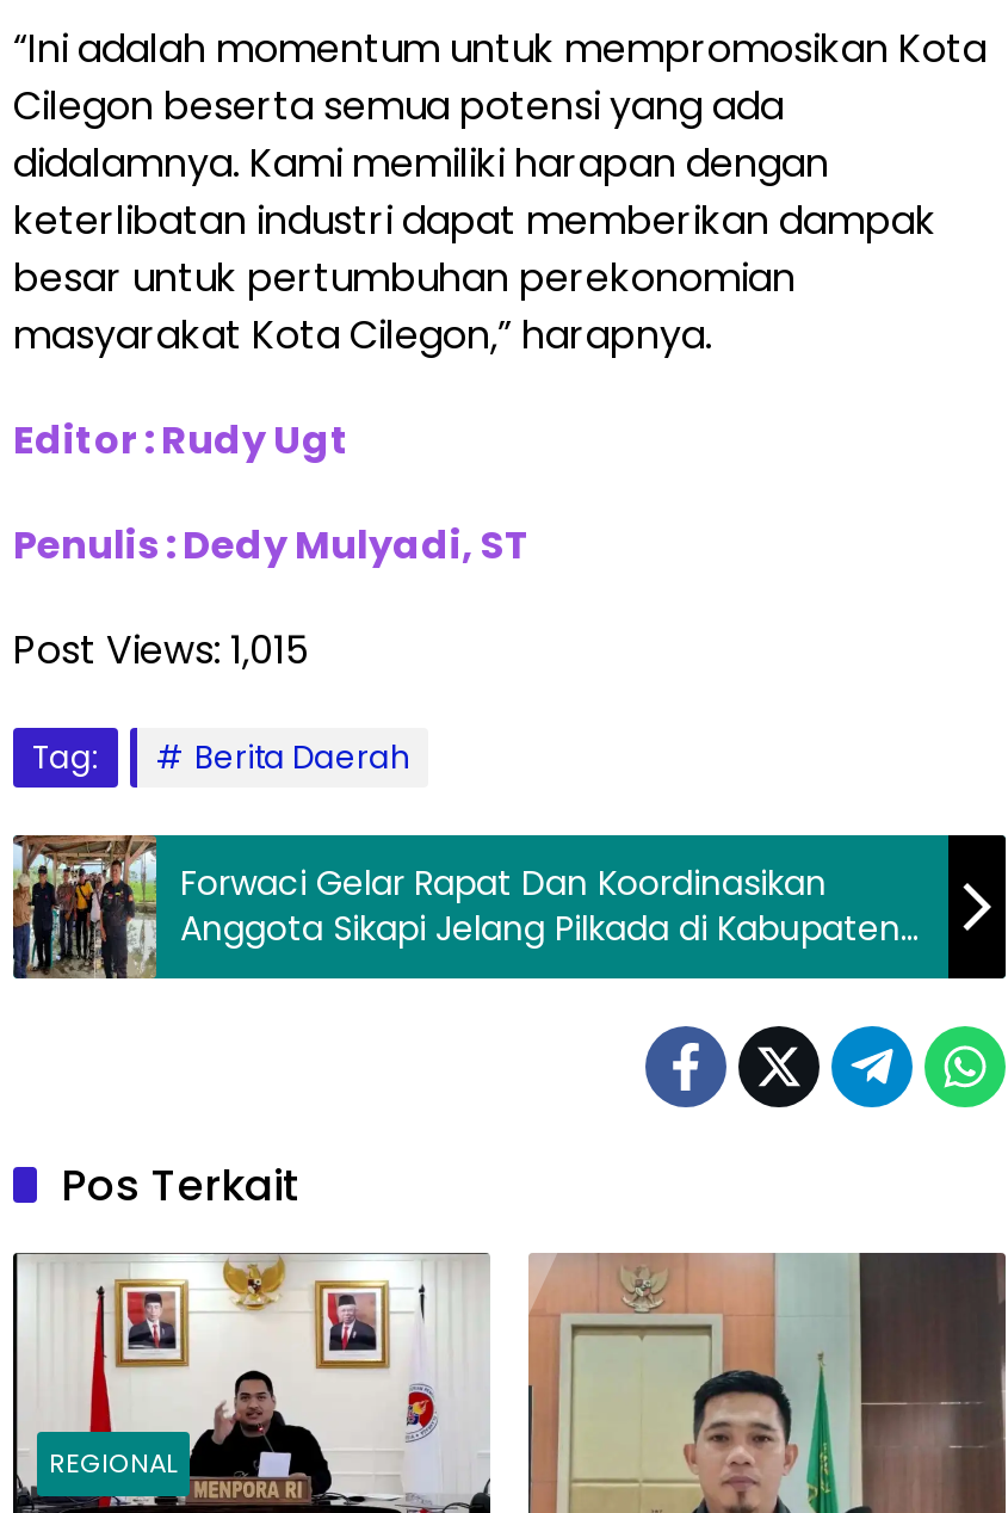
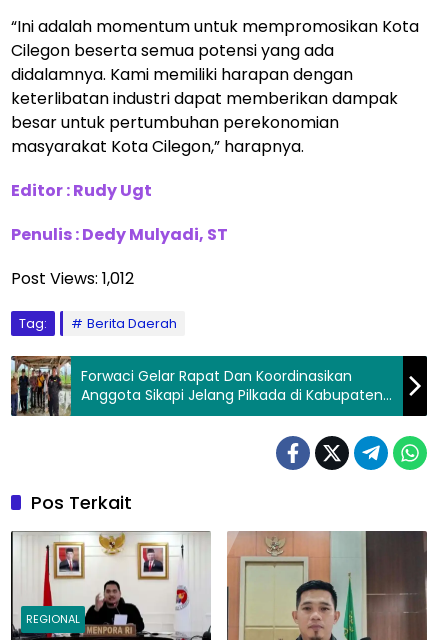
- Post Views: 1,015
+ Post Views: 1,012
